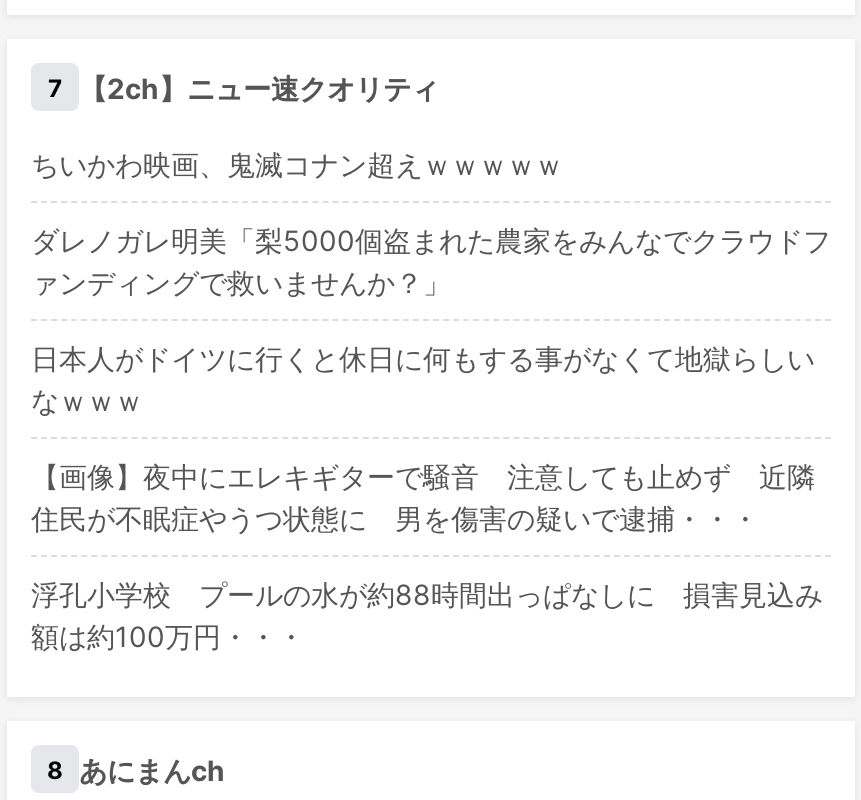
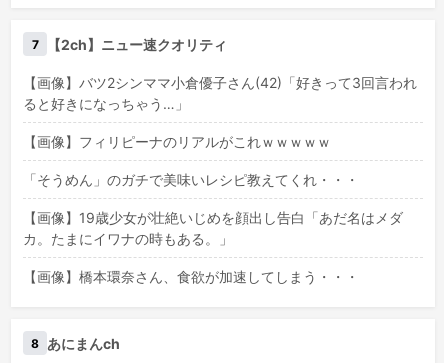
- ちいかわ映画、鬼滅コナン超えｗｗｗｗｗ
+ 【画像】バツ2シンママ小倉優子さん(42)「好きって3回言われ
+ ると好きになっちゃう…」

- ダレノガレ明美「梨5000個盗まれた農家をみんなでクラウドフ
- ァンディングで救いませんか？」
+ 【画像】フィリピーナのリアルがこれｗｗｗｗｗ

- 日本人がドイツに行くと休日に何もする事がなくて地獄らしい
- なｗｗｗ
+ 「そうめん」のガチで美味いレシピ教えてくれ・・・

- 【画像】夜中にエレキギターで騒音 注意しても止めず 近隣
- 住民が不眠症やうつ状態に 男を傷害の疑いで逮捕・・・
+ 【画像】19歳少女が壮絶いじめを顔出し告白「あだ名はメダ
+ カ。たまにイワナの時もある。」

- 浮孔小学校 プールの水が約88時間出っぱなしに 損害見込み
- 額は約100万円・・・
+ 【画像】橋本環奈さん、食欲が加速してしまう・・・
